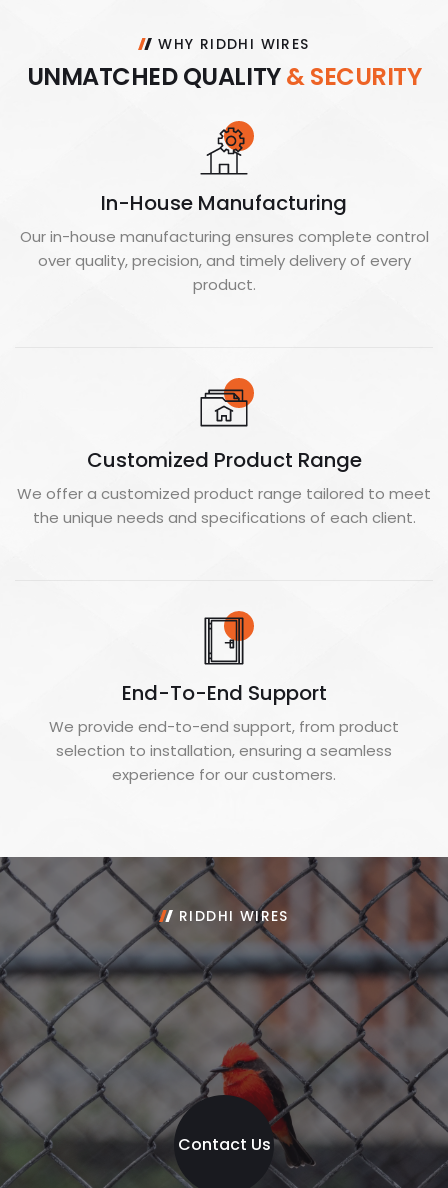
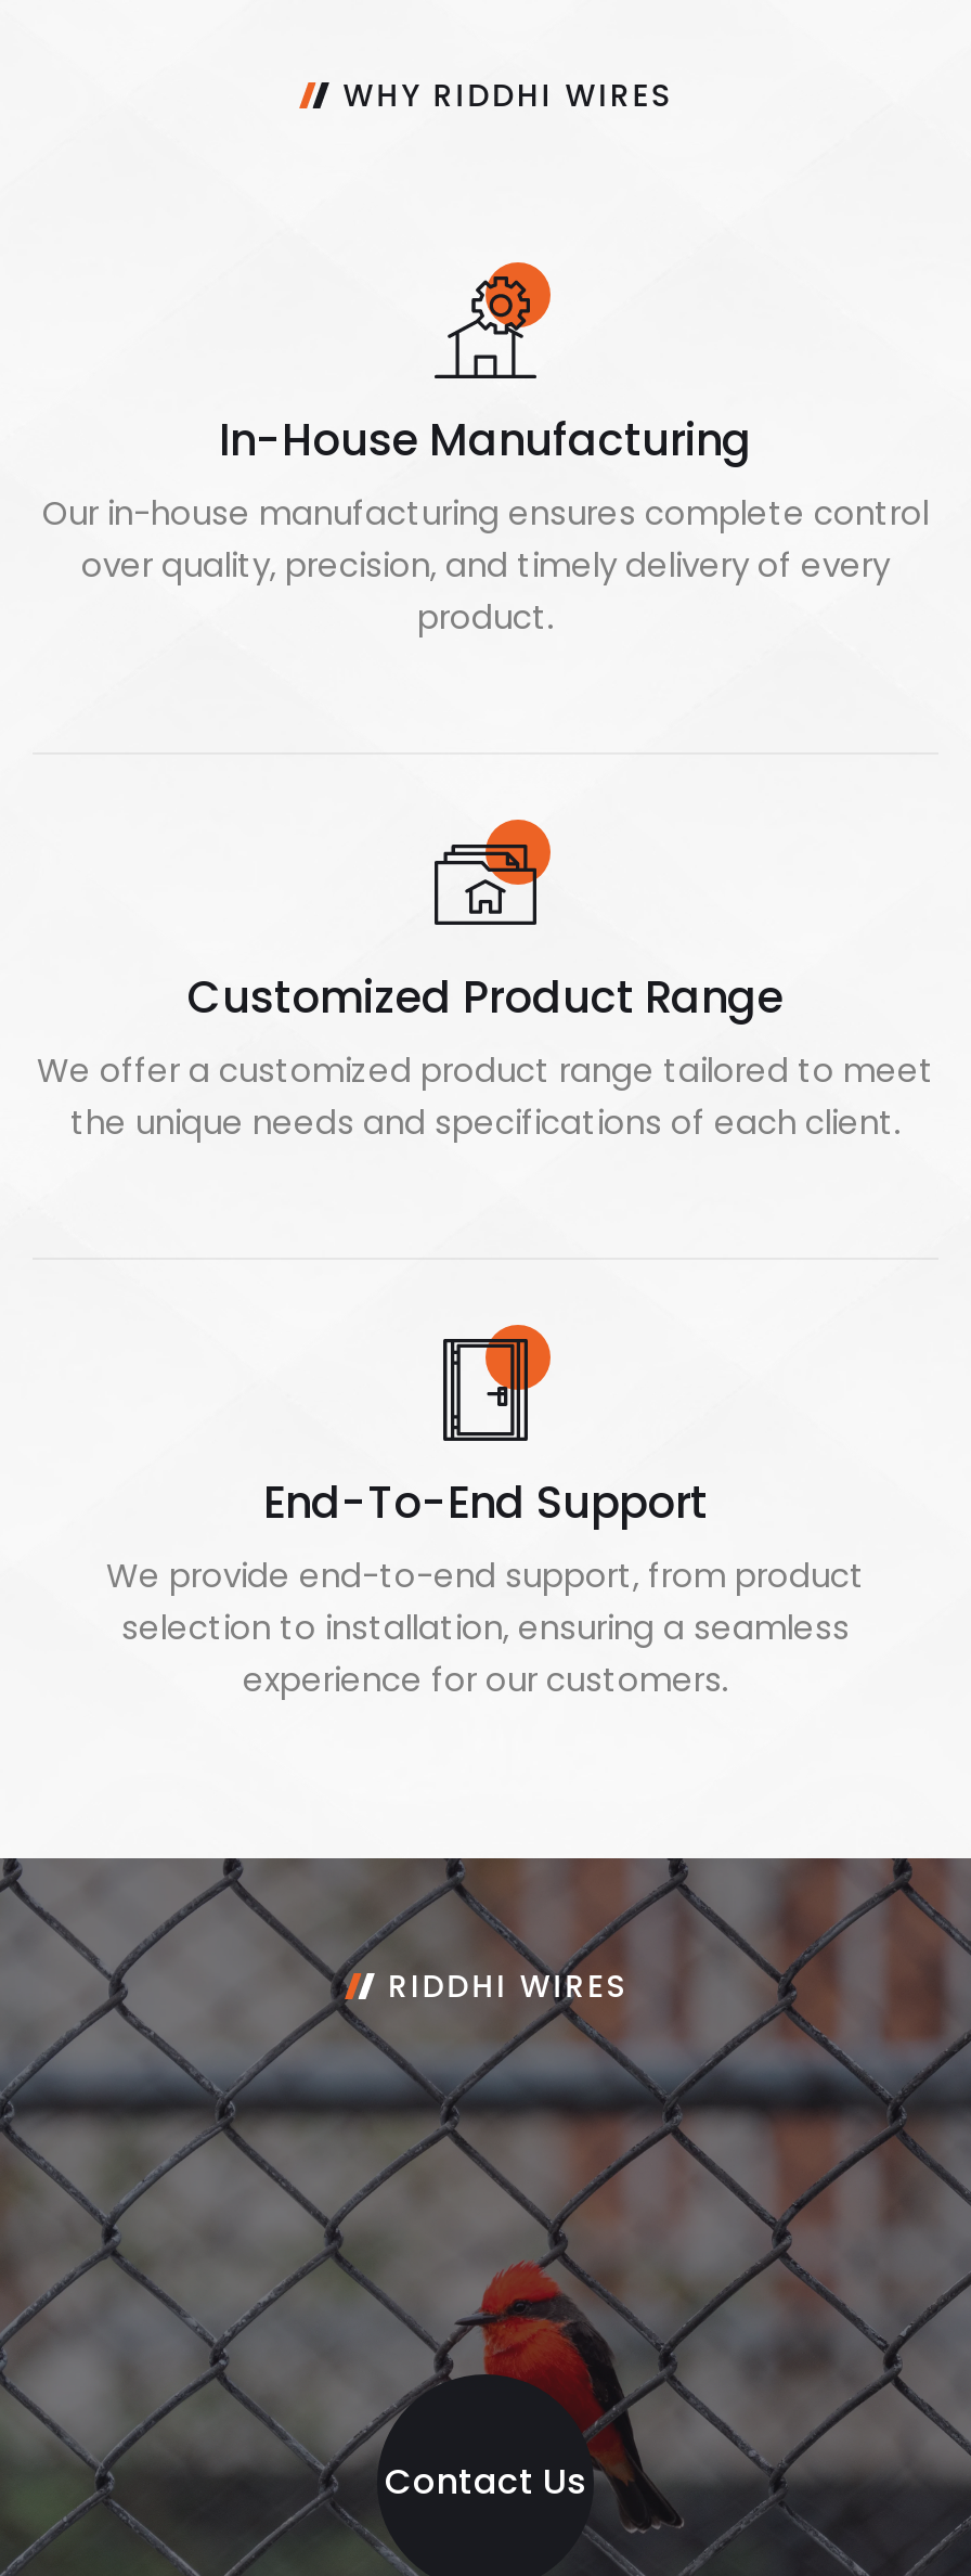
- UNMATCHED QUALITY & SECURITY
